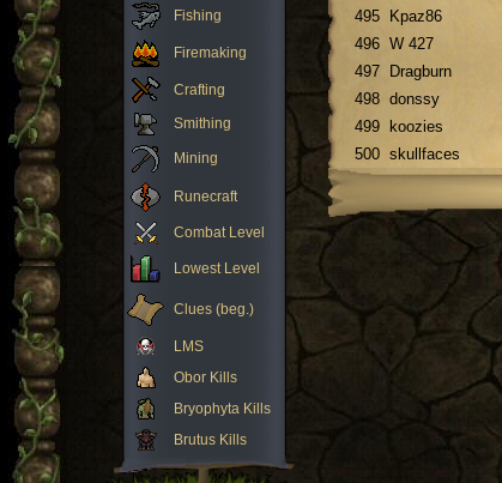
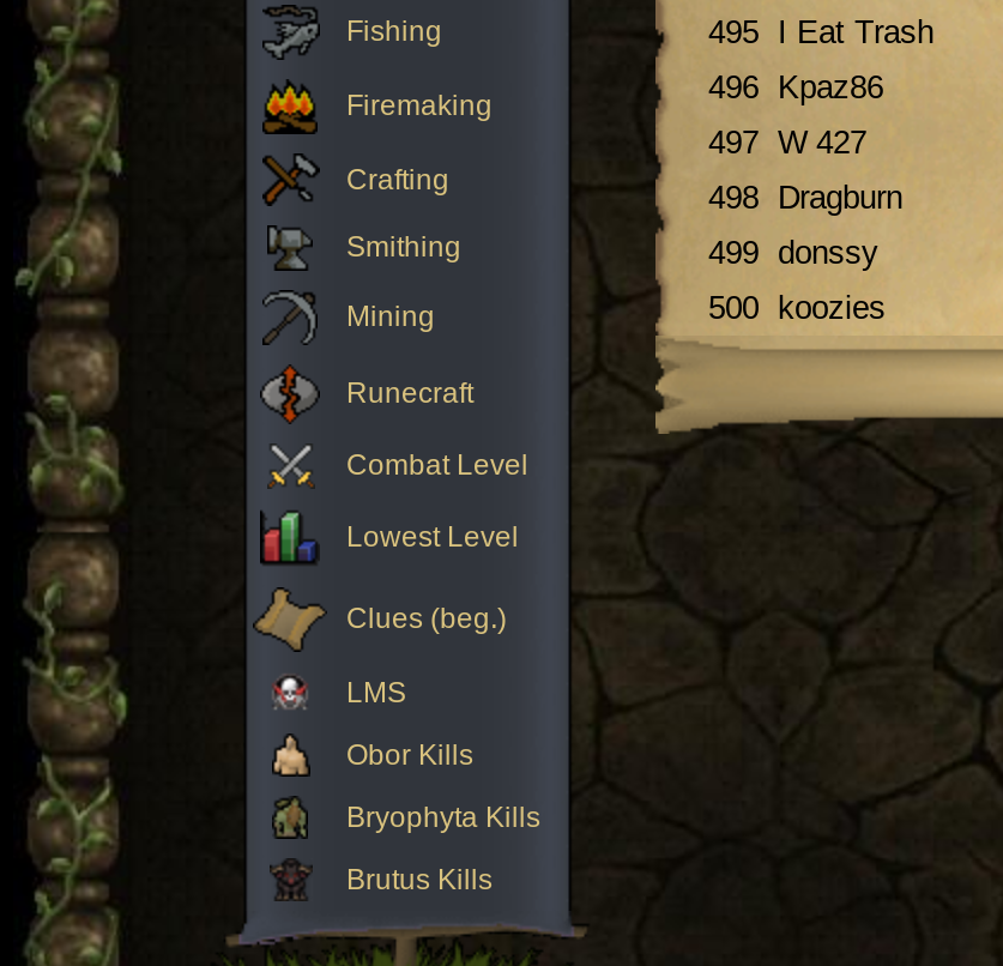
- 495 Kpaz86
+ 495 I Eat Trash

- 496 W 427
+ 496 Kpaz86

- 497 Dragburn
+ 497 W 427

- 498 donssy
+ 498 Dragburn

- 499 koozies
+ 499 donssy

- 500 skullfaces
+ 500 koozies
